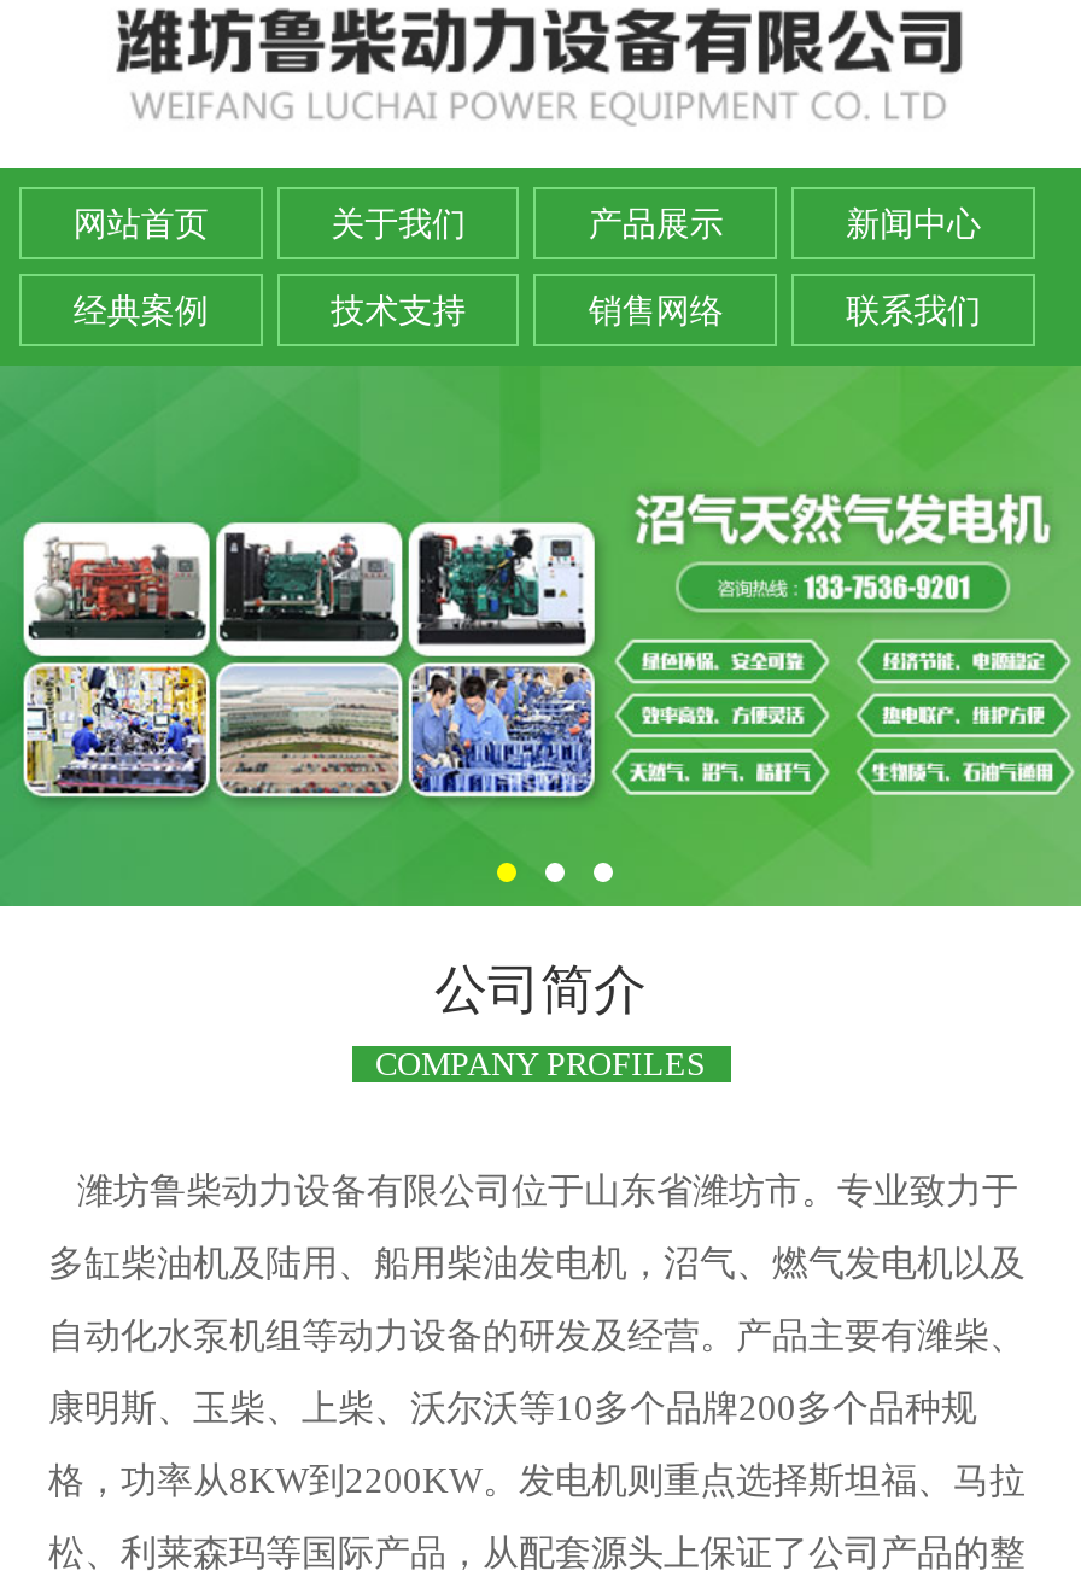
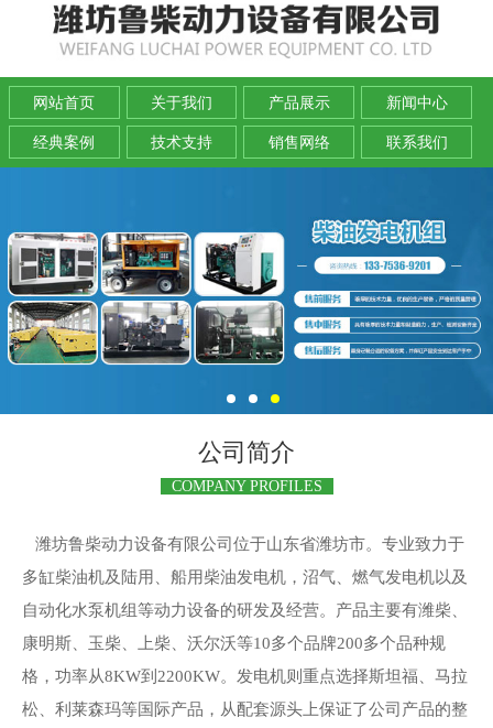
- [image]
+ [image]
